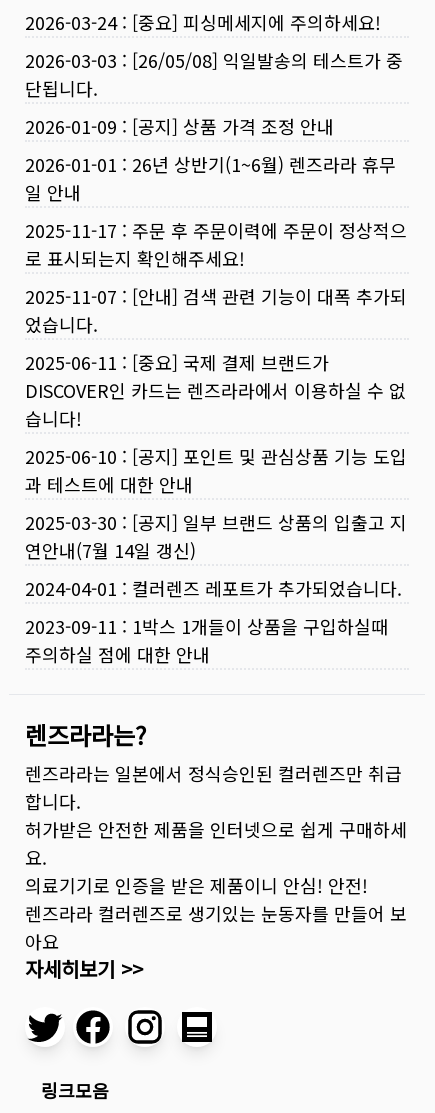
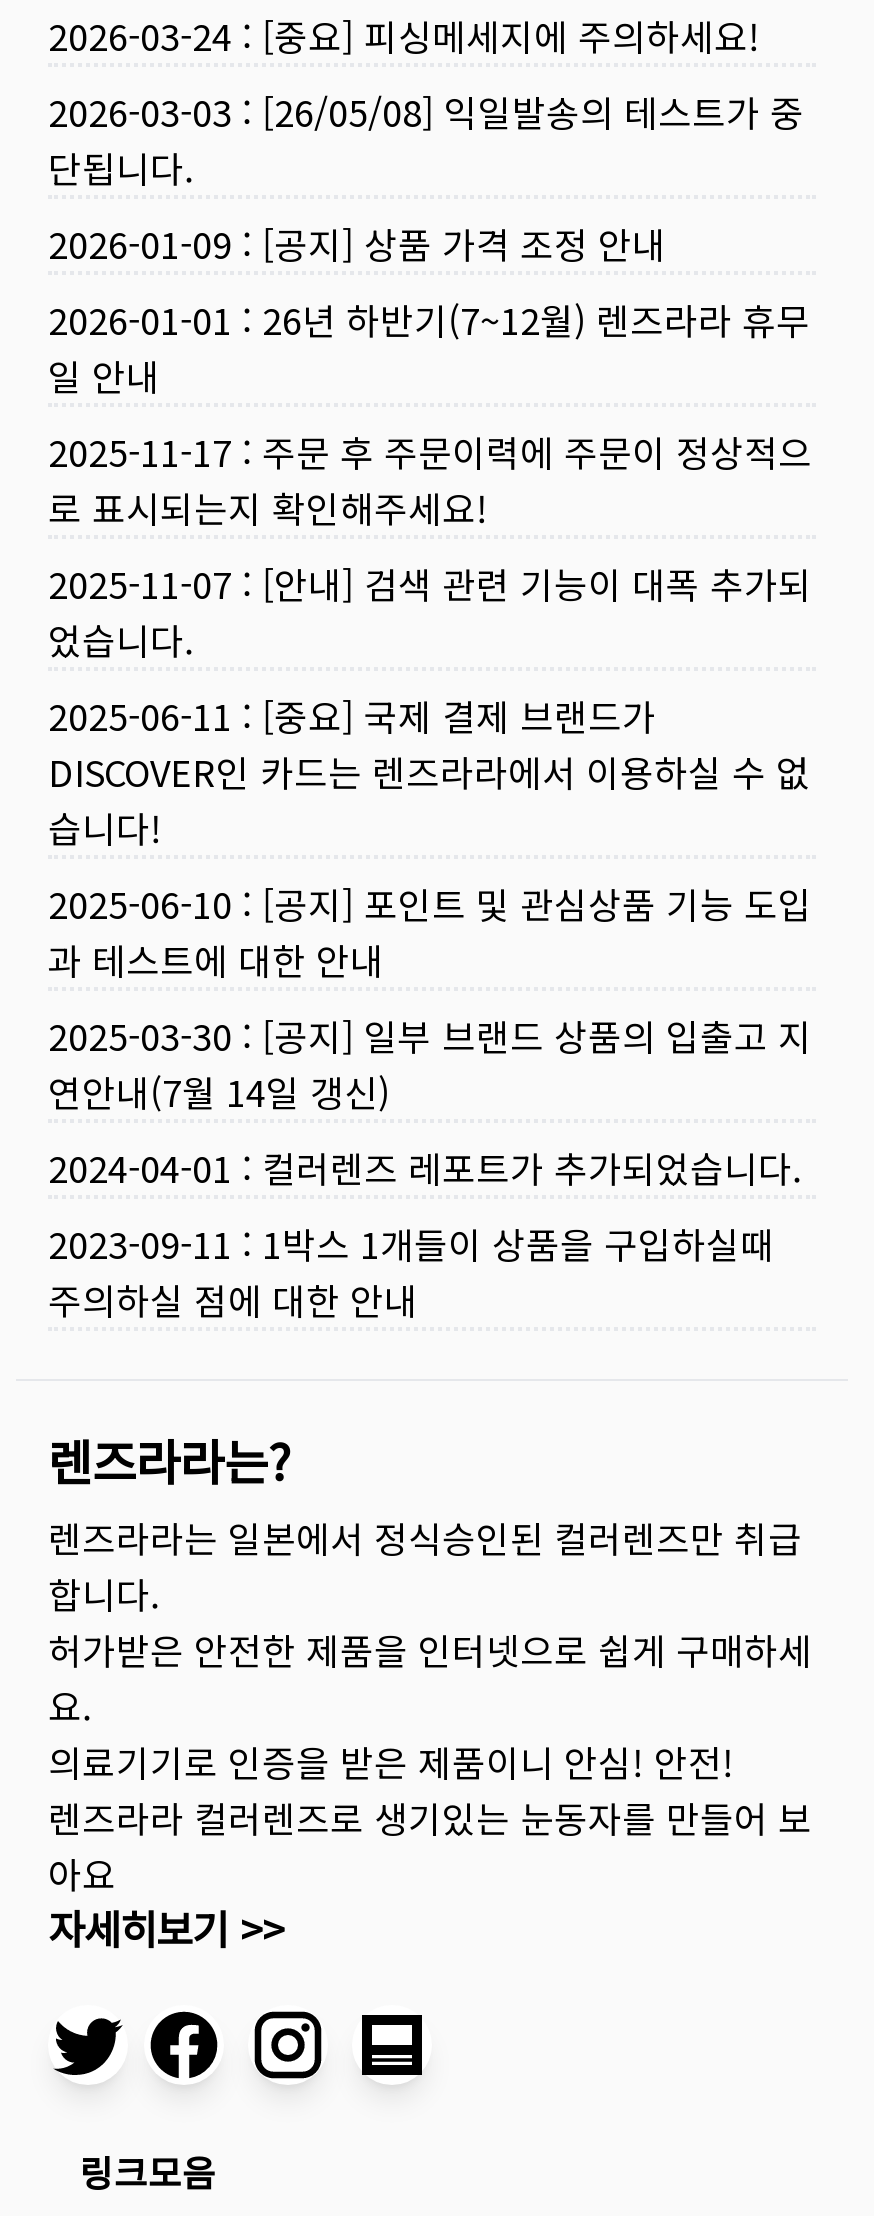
- 2026-01-01: 26년 상반기(1~6월) 렌즈라라 휴무
+ 2026-01-01: 26년 하반기(7~12월) 렌즈라라 휴무
